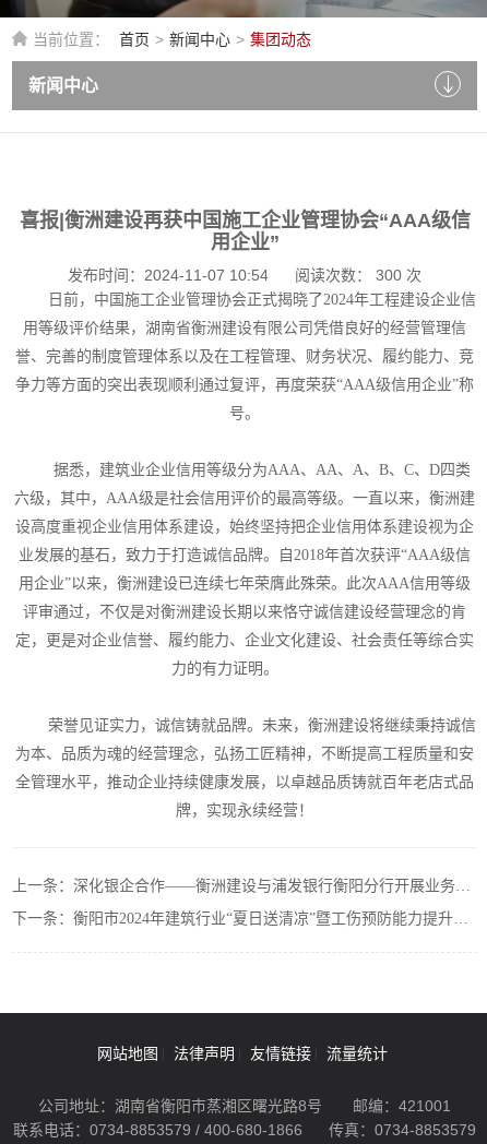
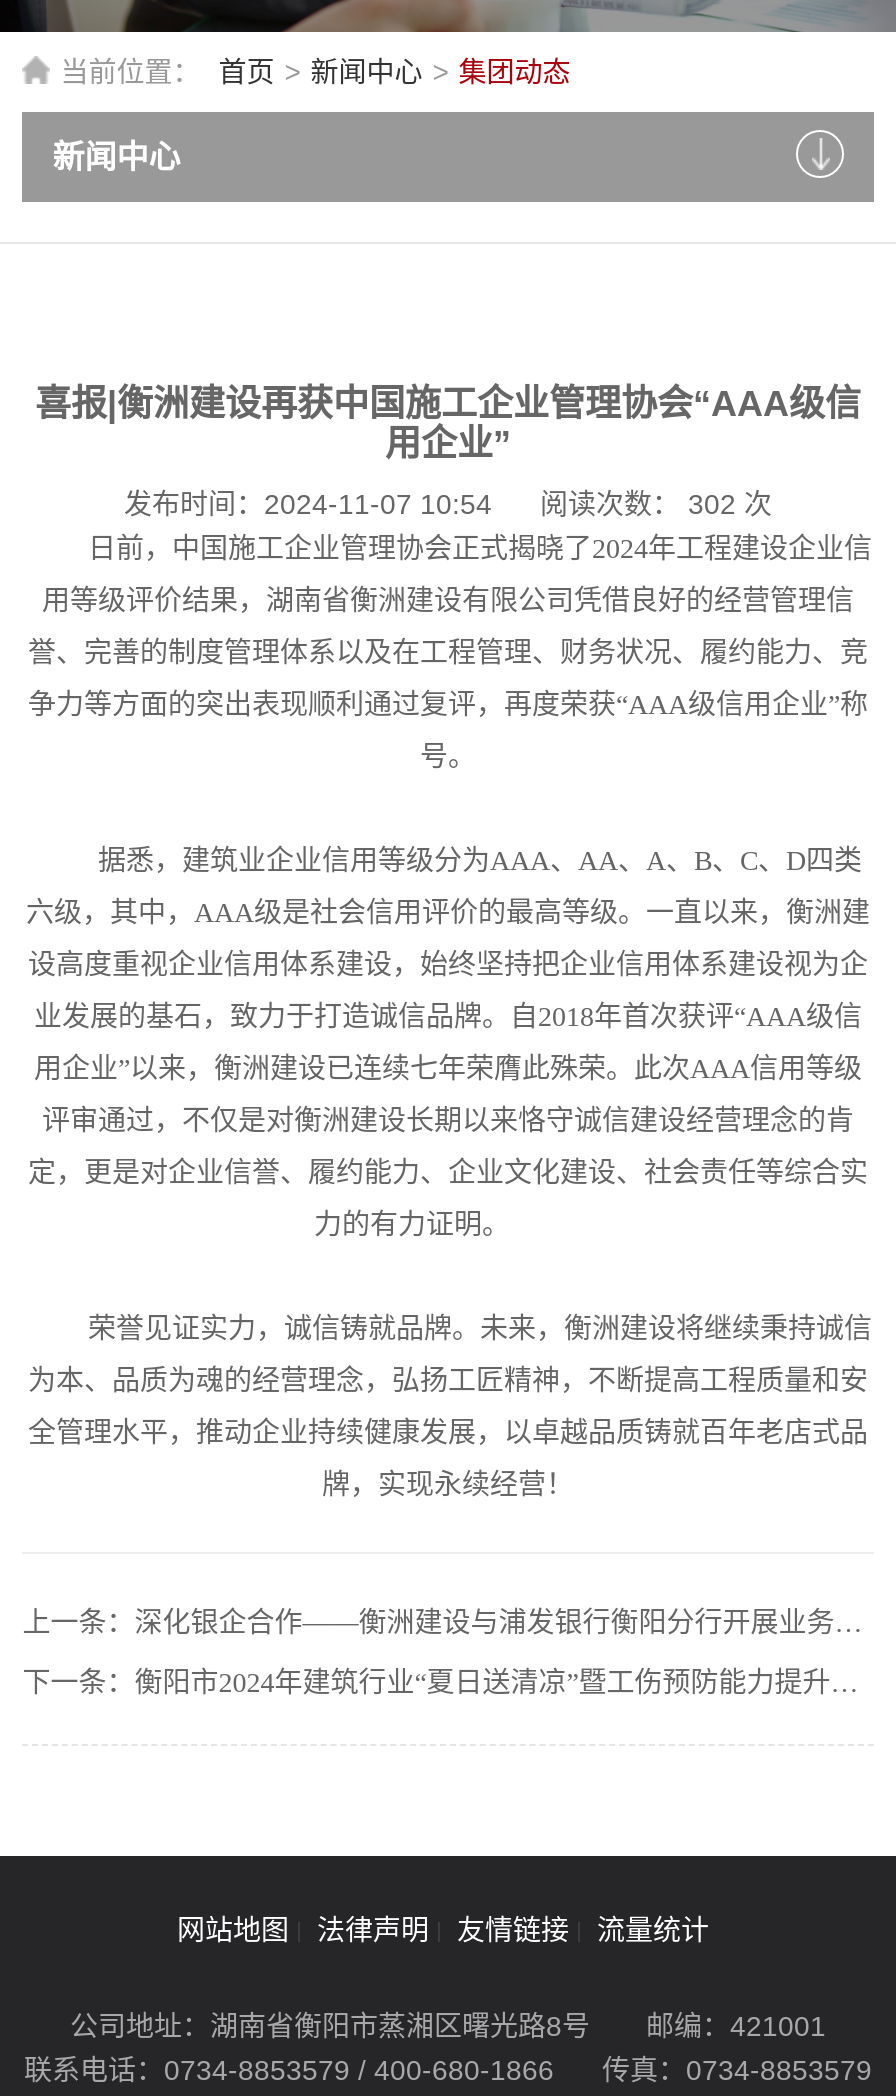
- 发布时间：2024-11-07 10:54 阅读次数：300次
+ 发布时间：2024-11-07 10:54 阅读次数：302次
